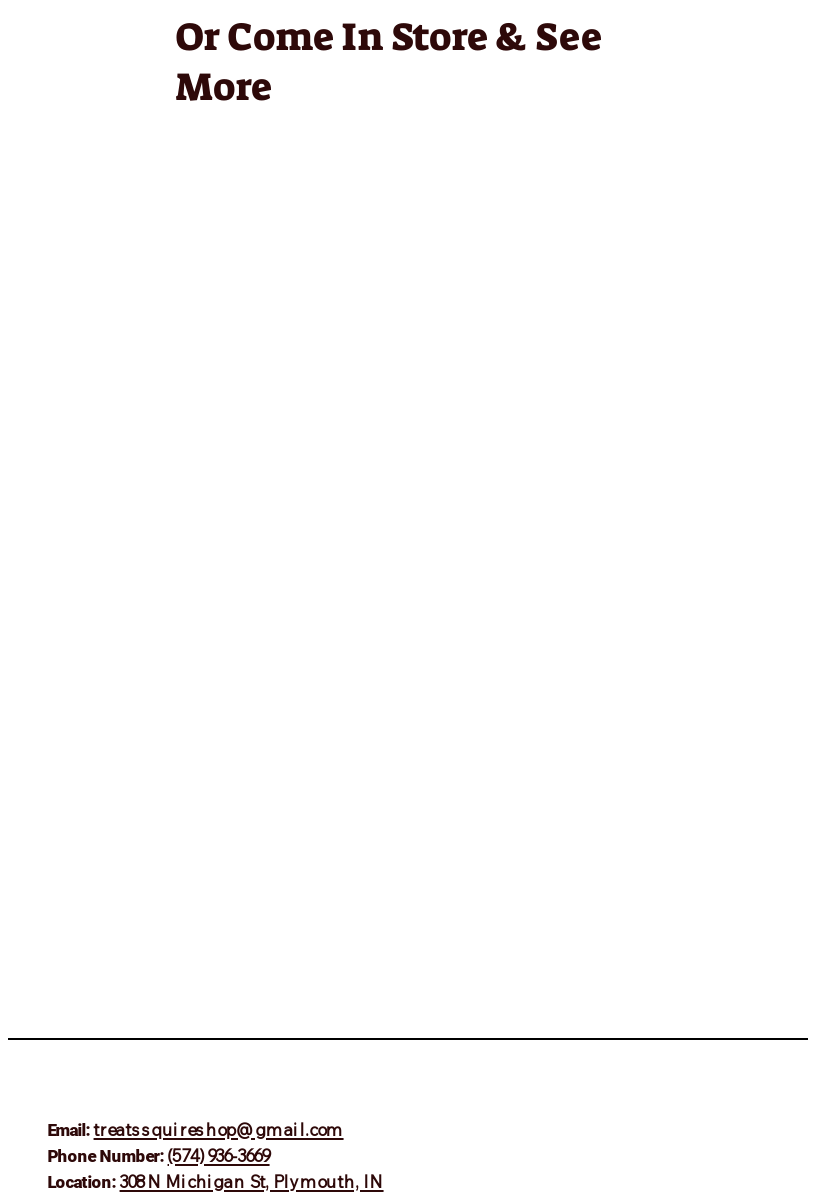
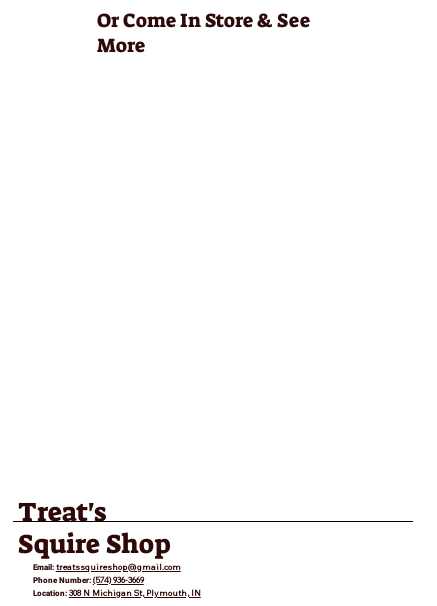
+ Treat's
+ Squire Shop
